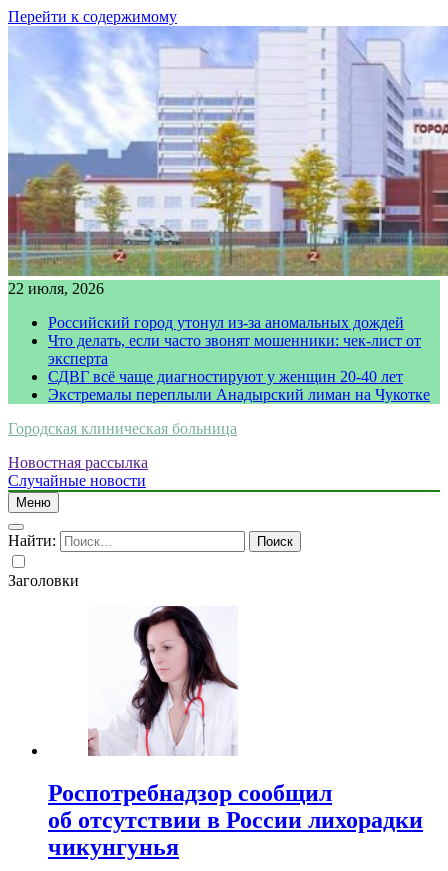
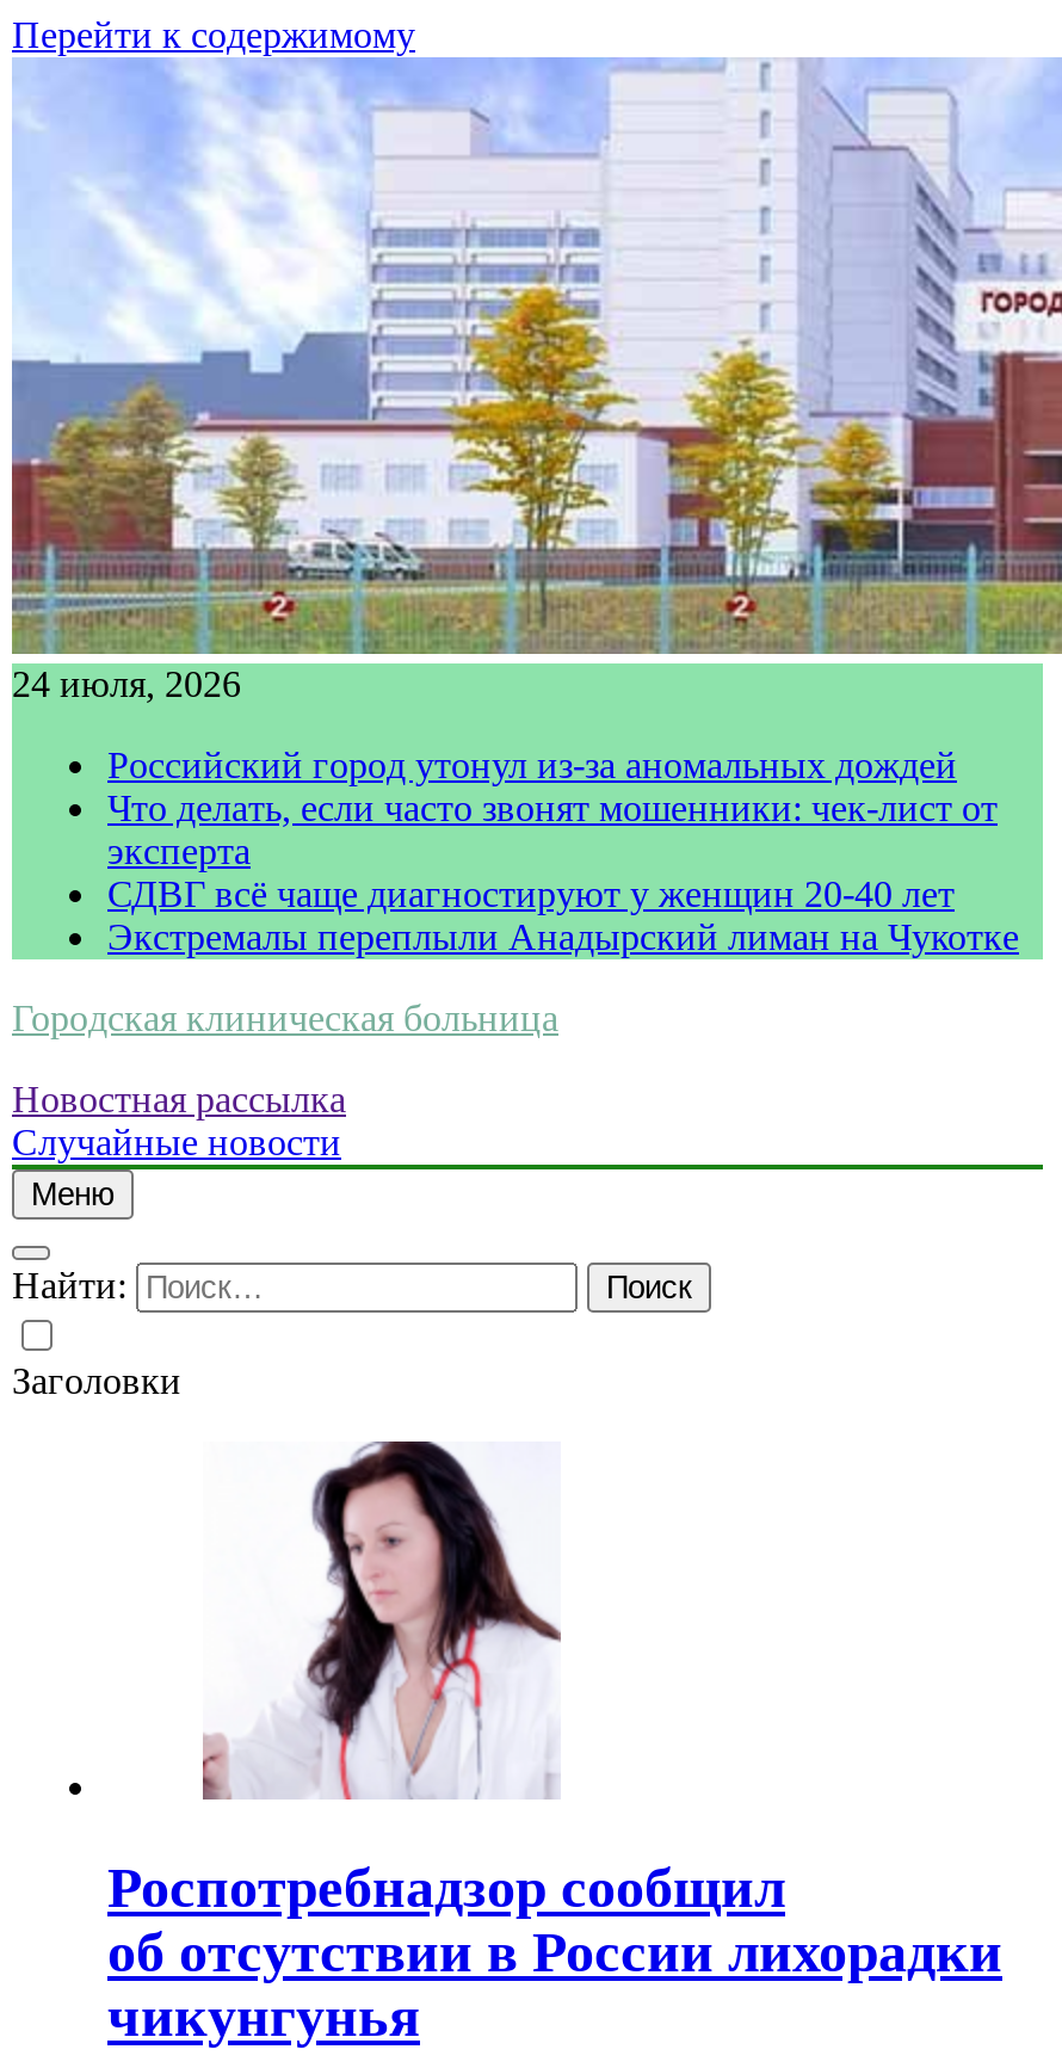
- 22 июля, 2026
+ 24 июля, 2026
